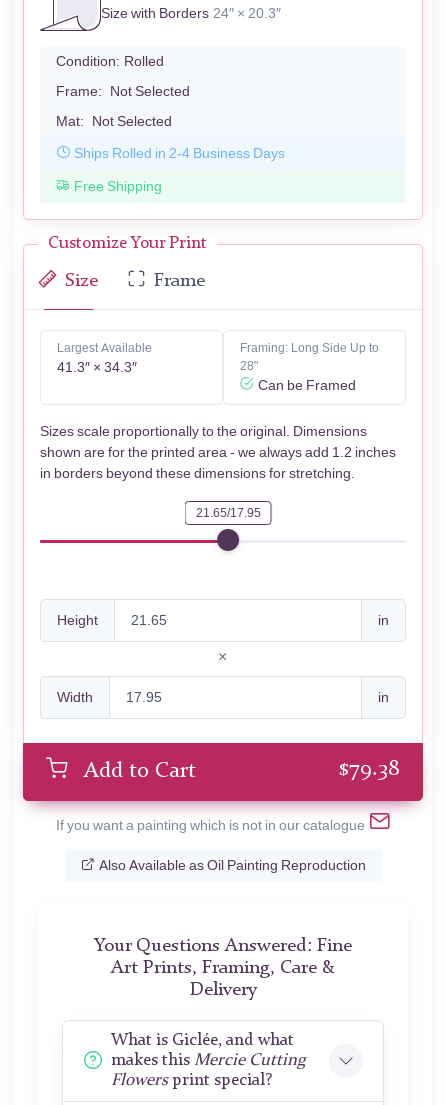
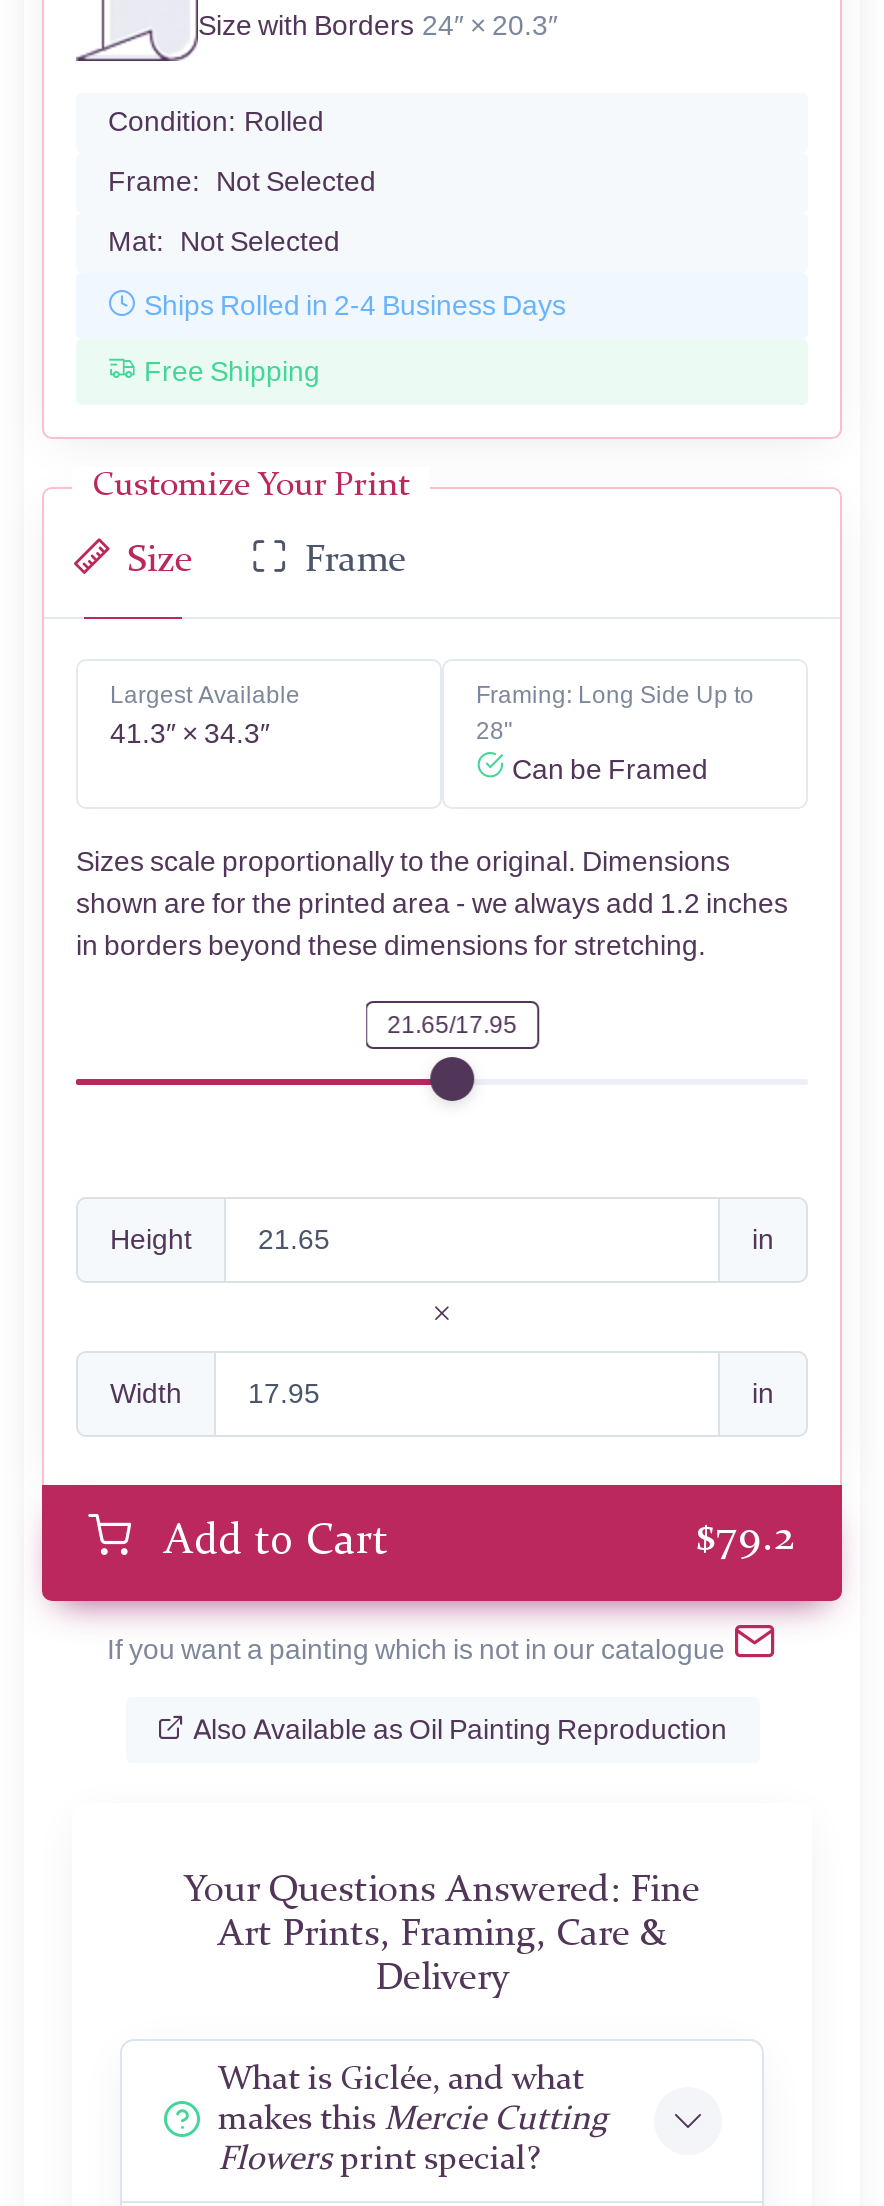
- $79.38
+ $79.2
